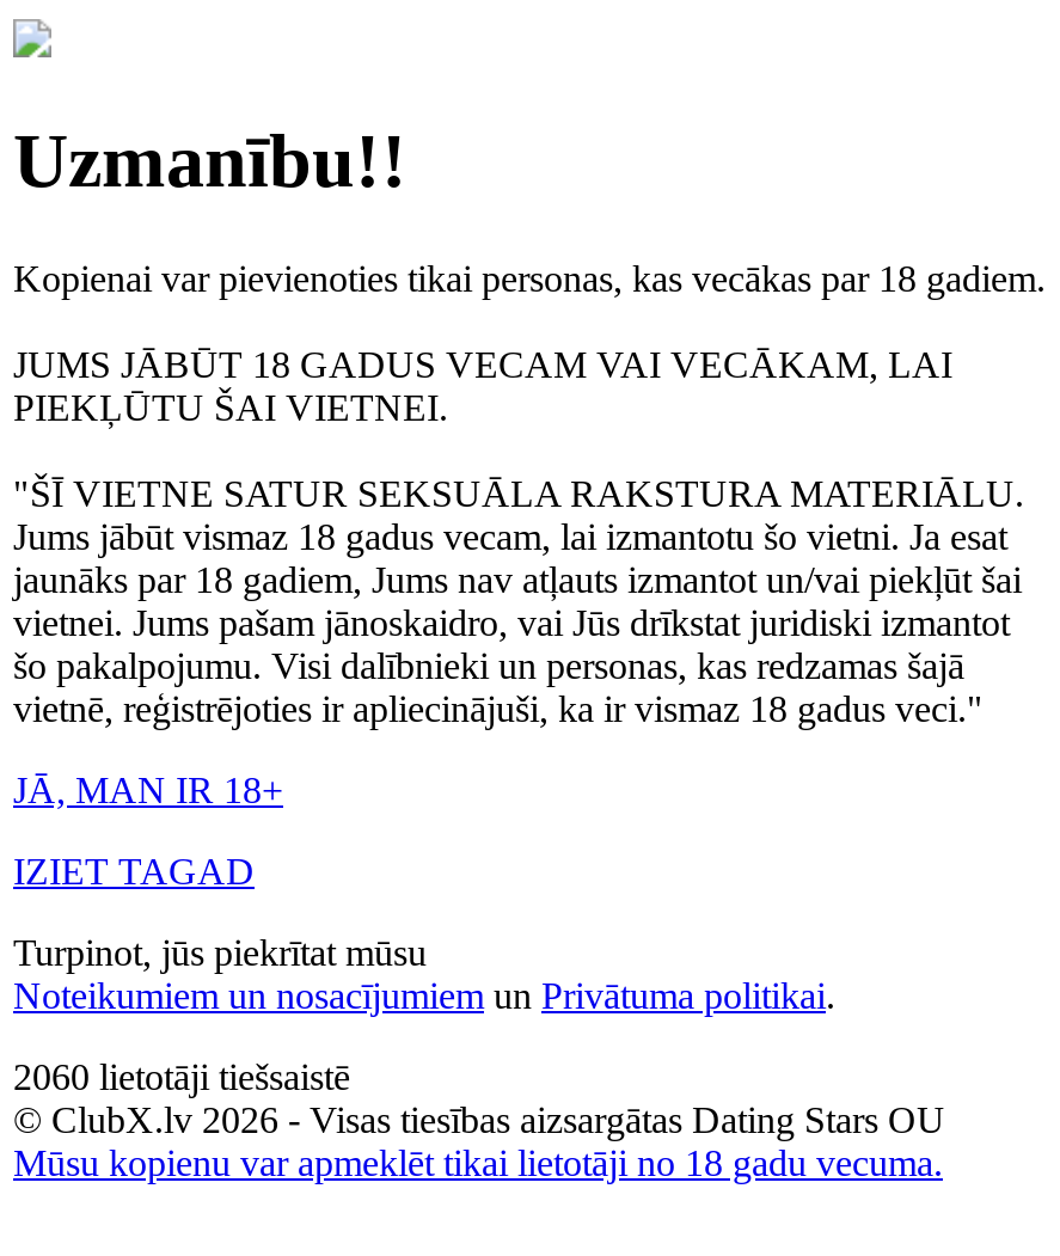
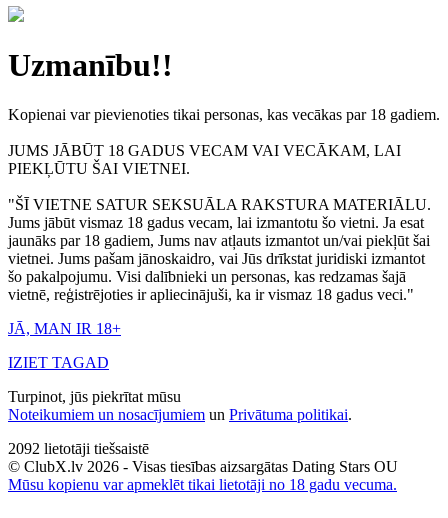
- 2060 lietotāji tiešsaistē
+ 2092 lietotāji tiešsaistē
